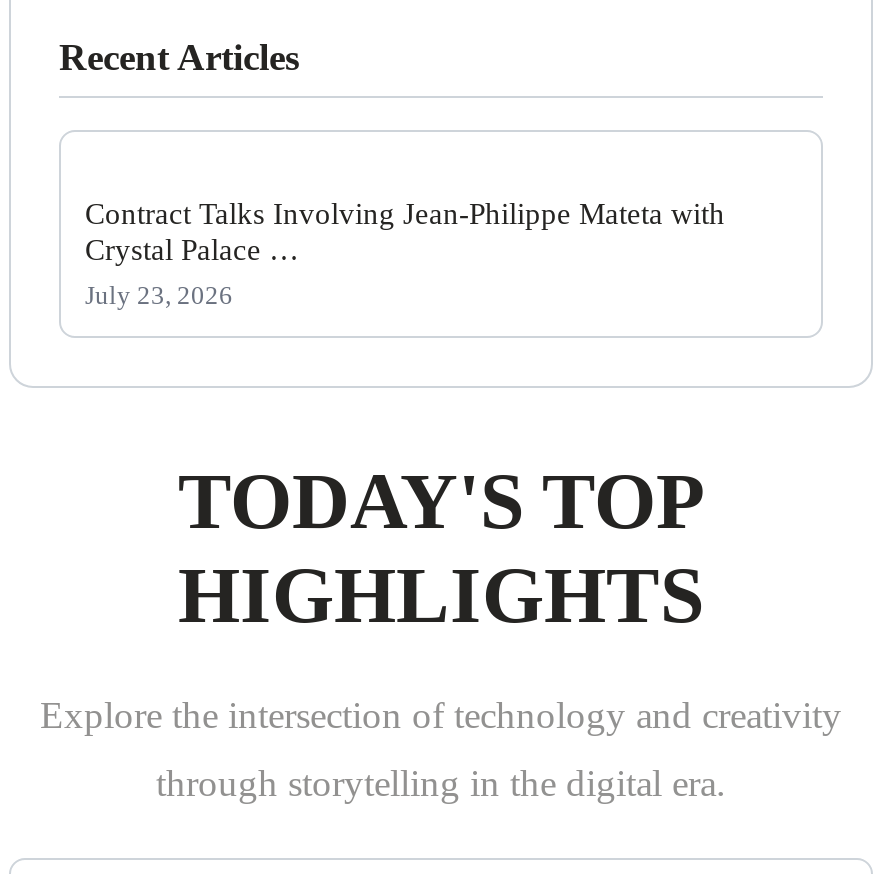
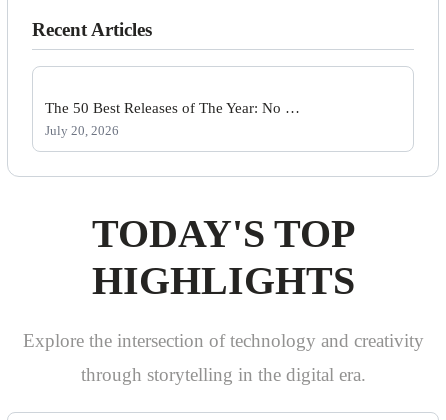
- Contract Talks Involving Jean-Philippe Mateta with
- Crystal Palace …
+ The 50 Best Releases of The Year: No …

- July 23, 2026
+ July 20, 2026
